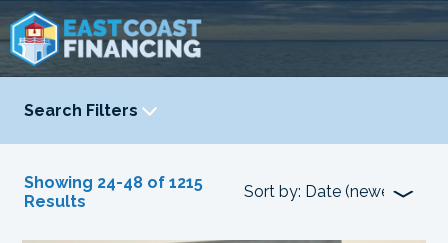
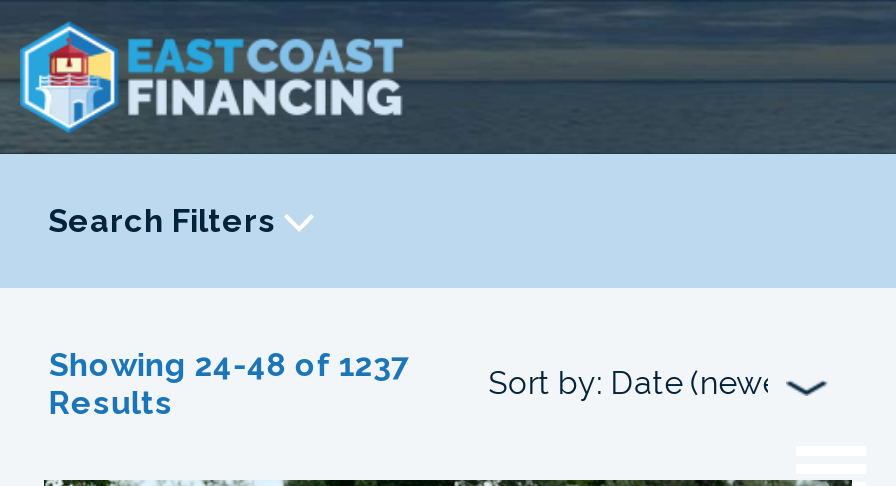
- Showing 24-48 of 1215
+ Showing 24-48 of 1237
